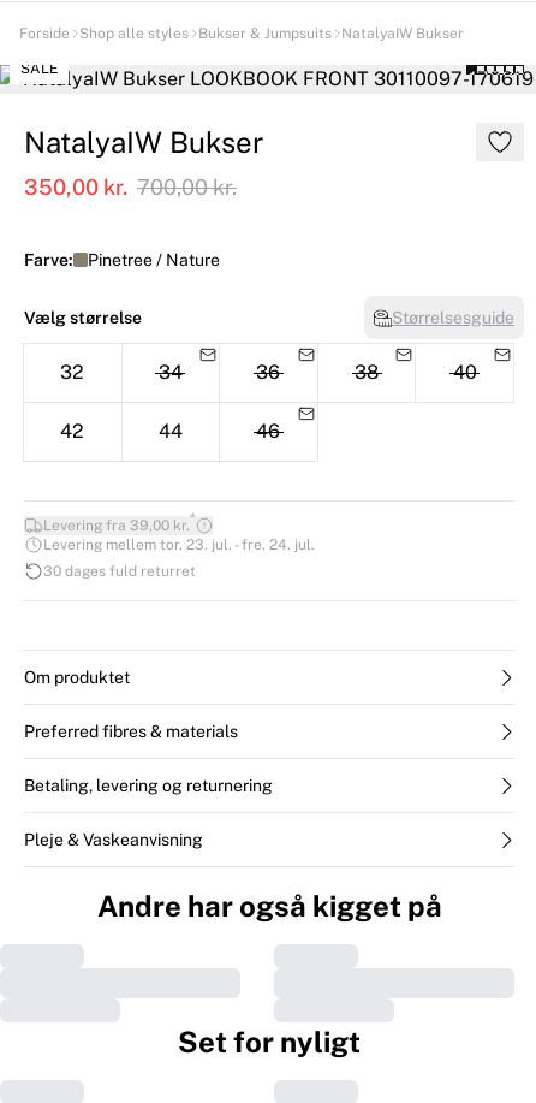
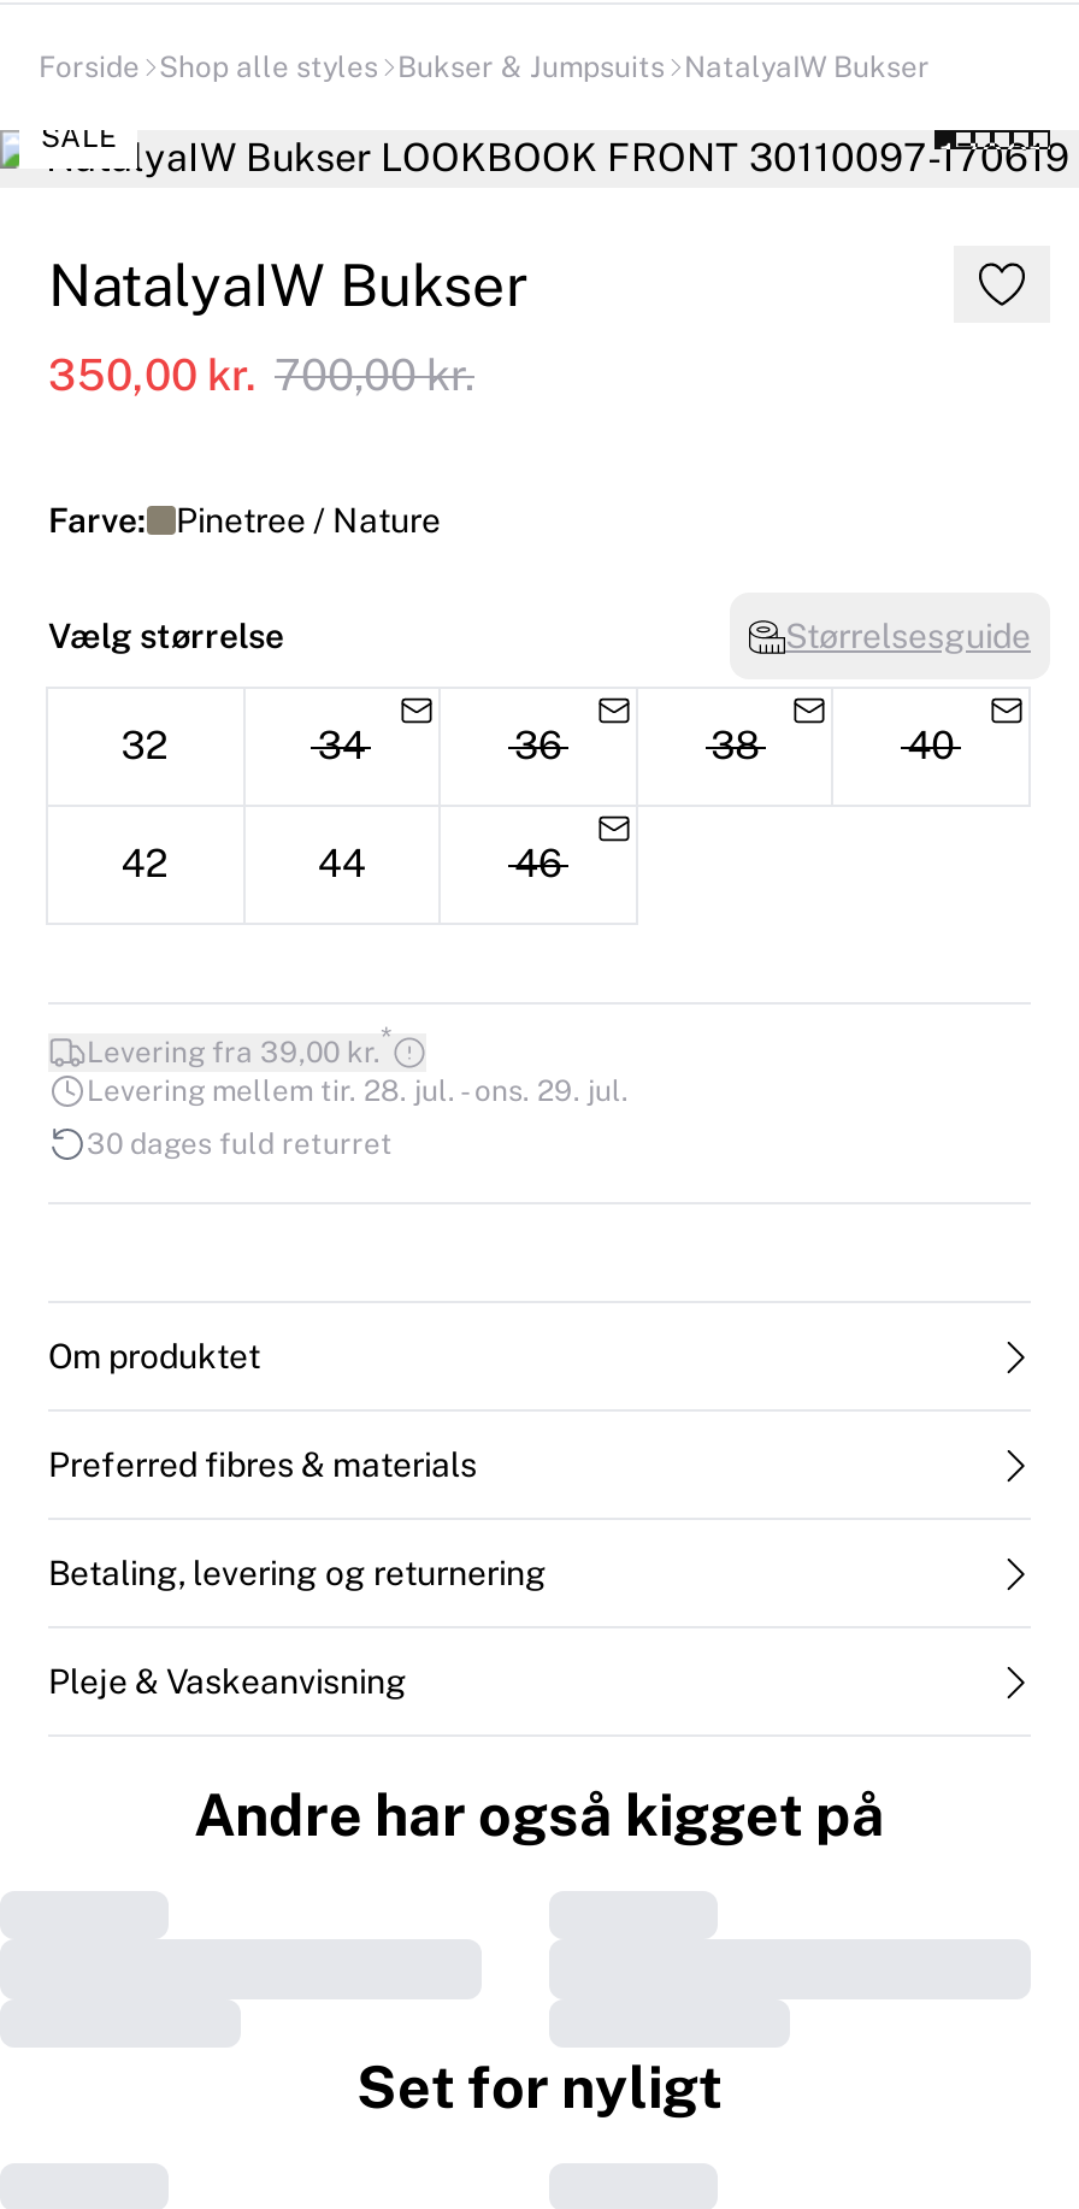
- Levering mellem tor. 23. jul. - fre. 24. jul.
+ Levering mellem tir. 28. jul. - ons. 29. jul.
